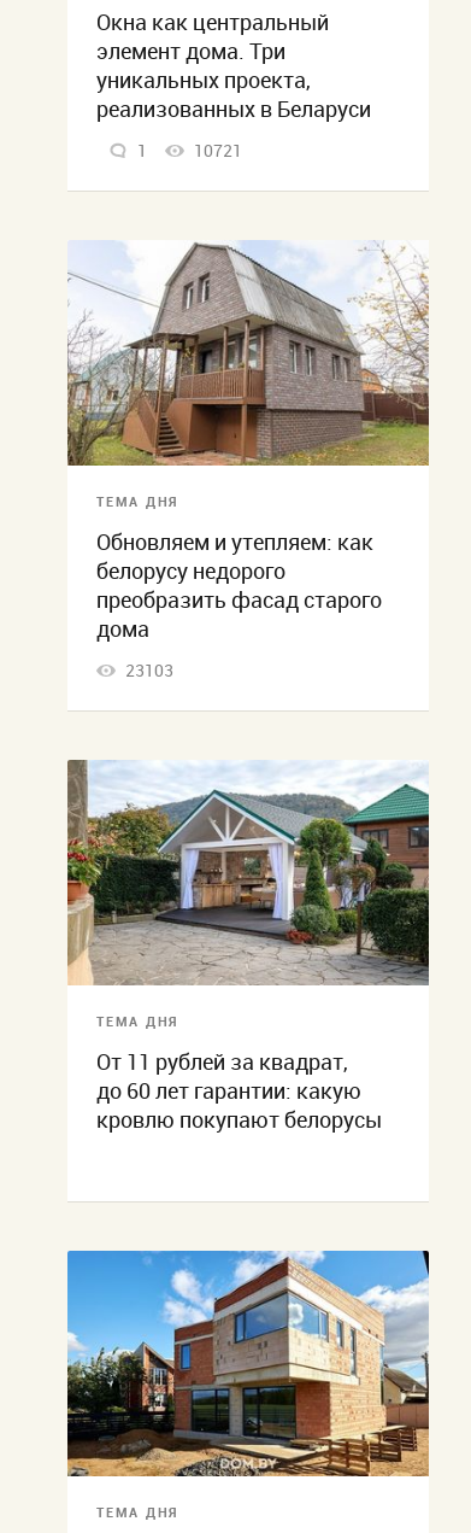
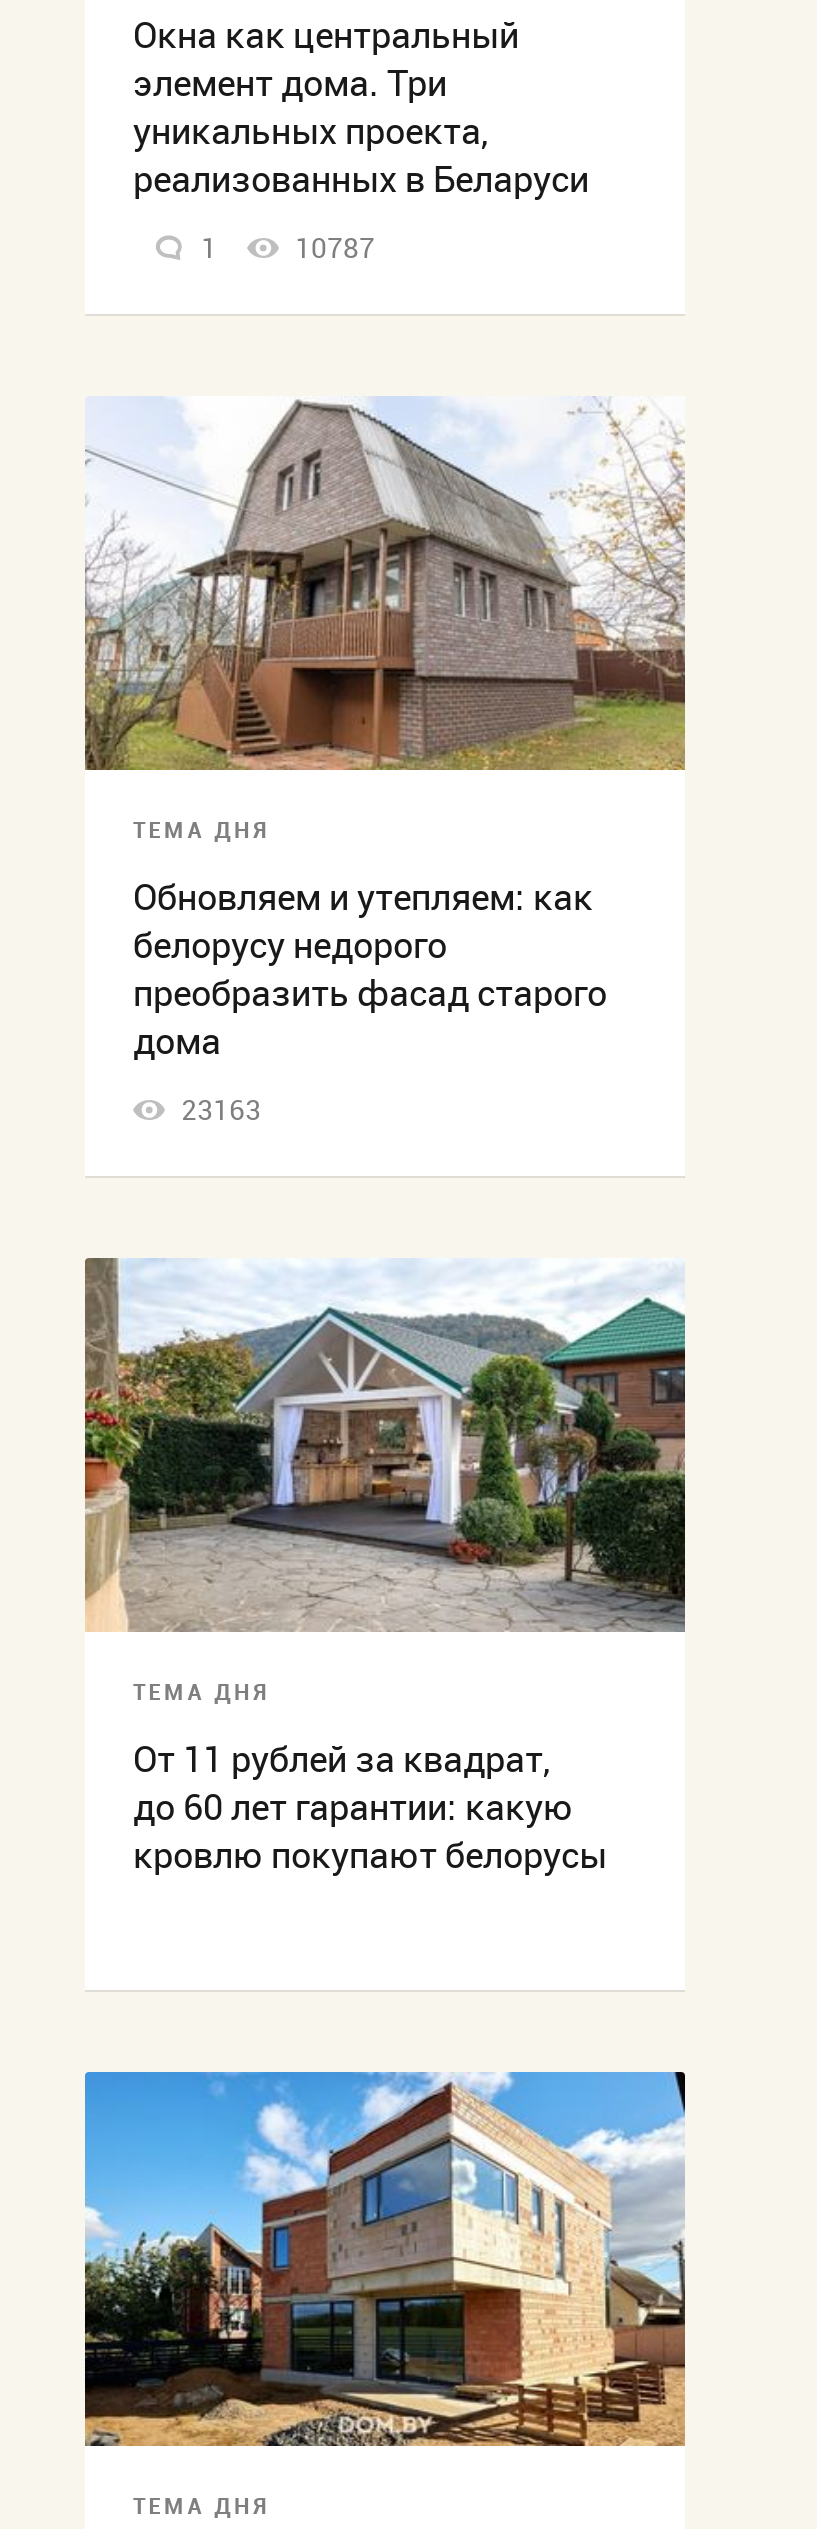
- 10721
+ 10787

- 23103
+ 23163
